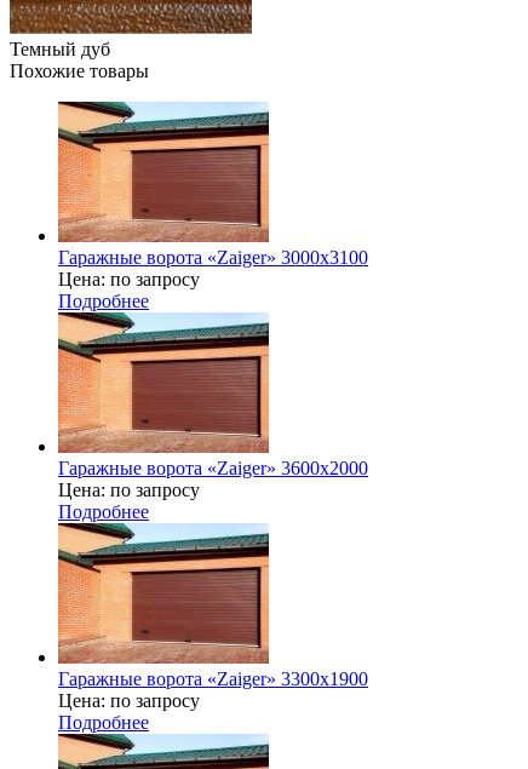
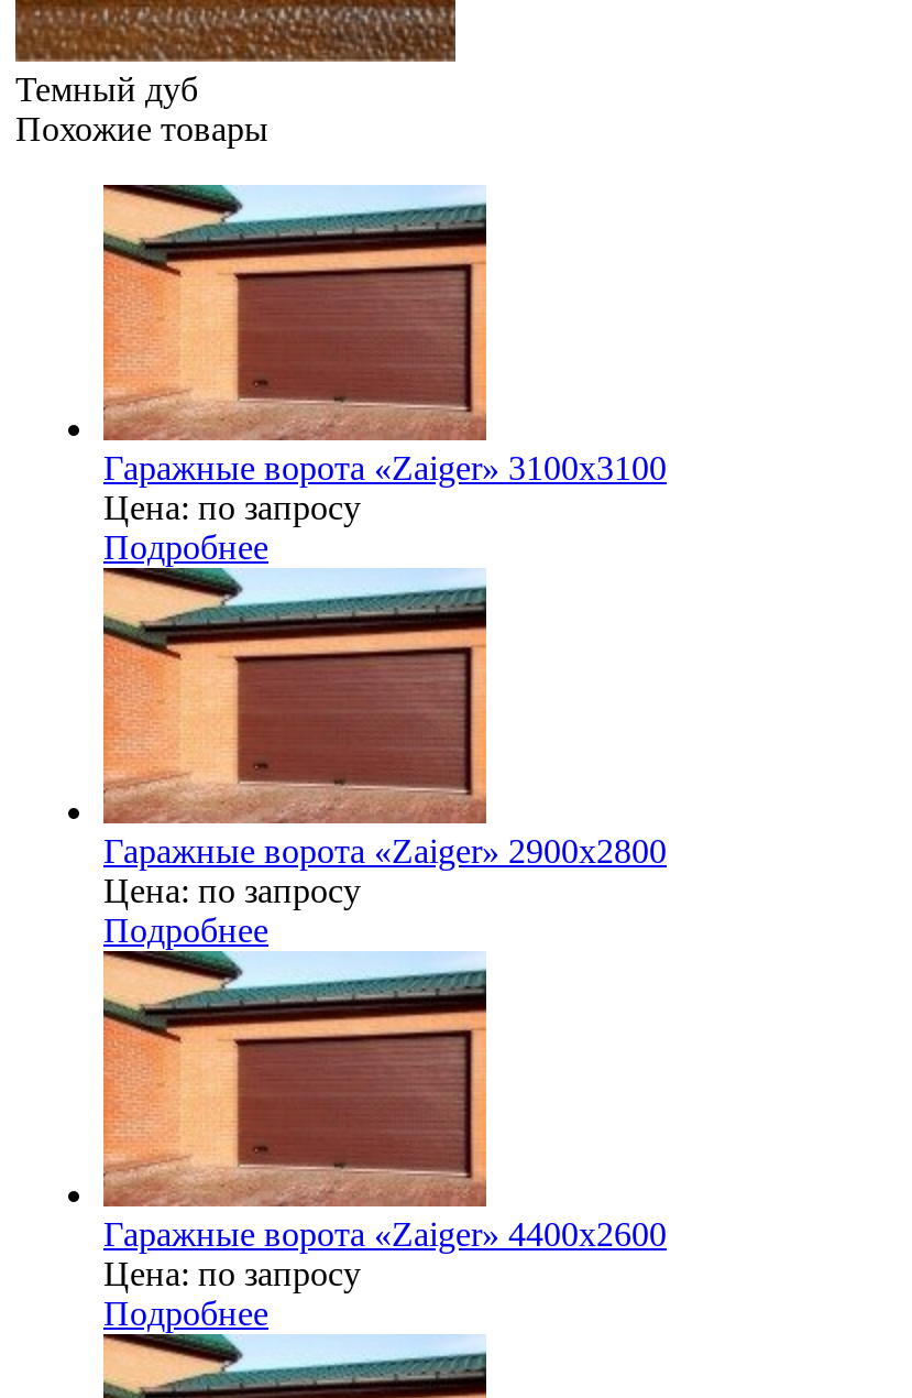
- Гаражные ворота «Zaiger» 3000x3100
+ Гаражные ворота «Zaiger» 3100x3100

- Гаражные ворота «Zaiger» 3600х2000
+ Гаражные ворота «Zaiger» 2900x2800

- Гаражные ворота «Zaiger» 3300х1900
+ Гаражные ворота «Zaiger» 4400x2600
